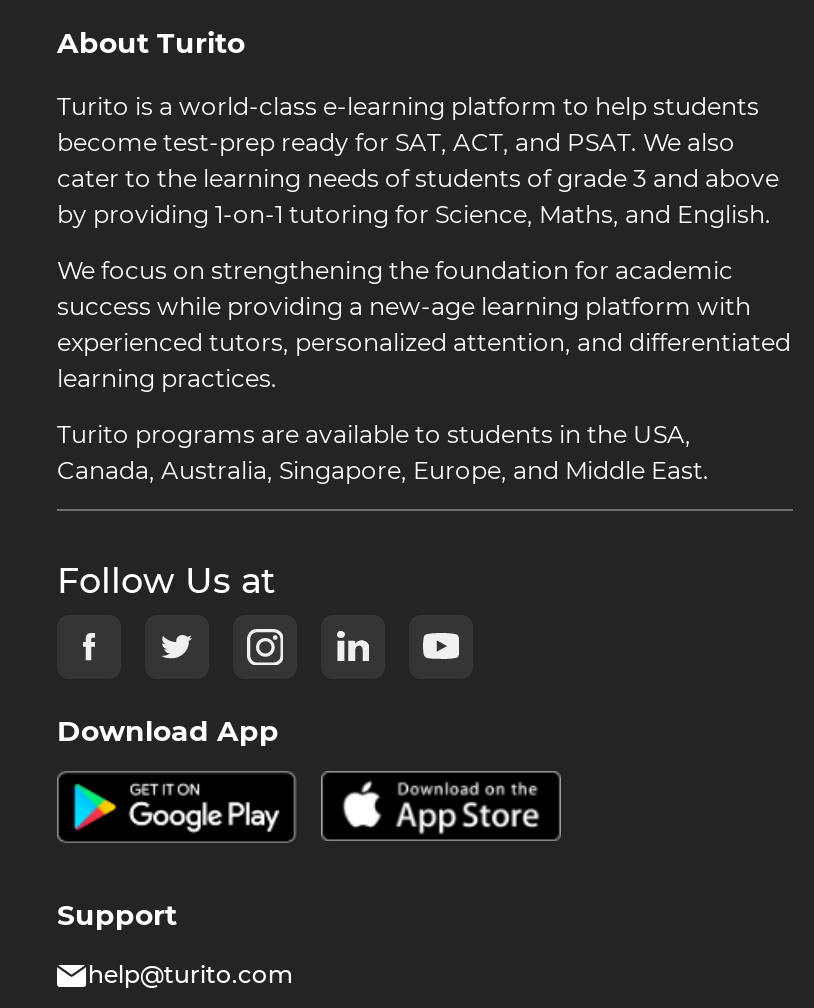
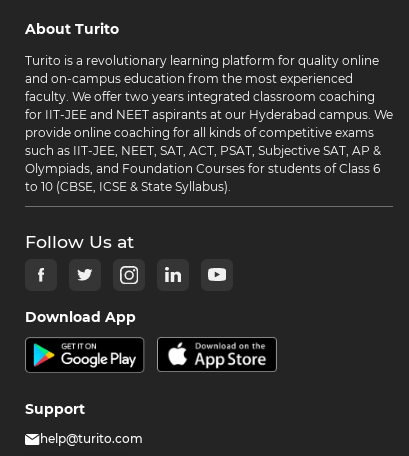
- Turito is a world-class e-learning platform to help students
- become test-prep ready for SAT, ACT, and PSAT. We also
- cater to the learning needs of students of grade 3 and above
- by providing 1-on-1 tutoring for Science, Maths, and English.
- We focus on strengthening the foundation for academic
- success while providing a new-age learning platform with
- experienced tutors, personalized attention, and differentiated
- learning practices.
- Turito programs are available to students in the USA,
- Canada, Australia, Singapore, Europe, and Middle East.
+ Turito is a revolutionary learning platform for quality online
+ and on-campus education from the most experienced
+ faculty. We offer two years integrated classroom coaching
+ for IIT-JEE and NEET aspirants at our Hyderabad campus. We
+ provide online coaching for all kinds of competitive exams
+ such as IIT-JEE, NEET, SAT, ACT, PSAT, Subjective SAT, AP &
+ Olympiads, and Foundation Courses for students of Class 6
+ to 10 (CBSE, ICSE & State Syllabus).
